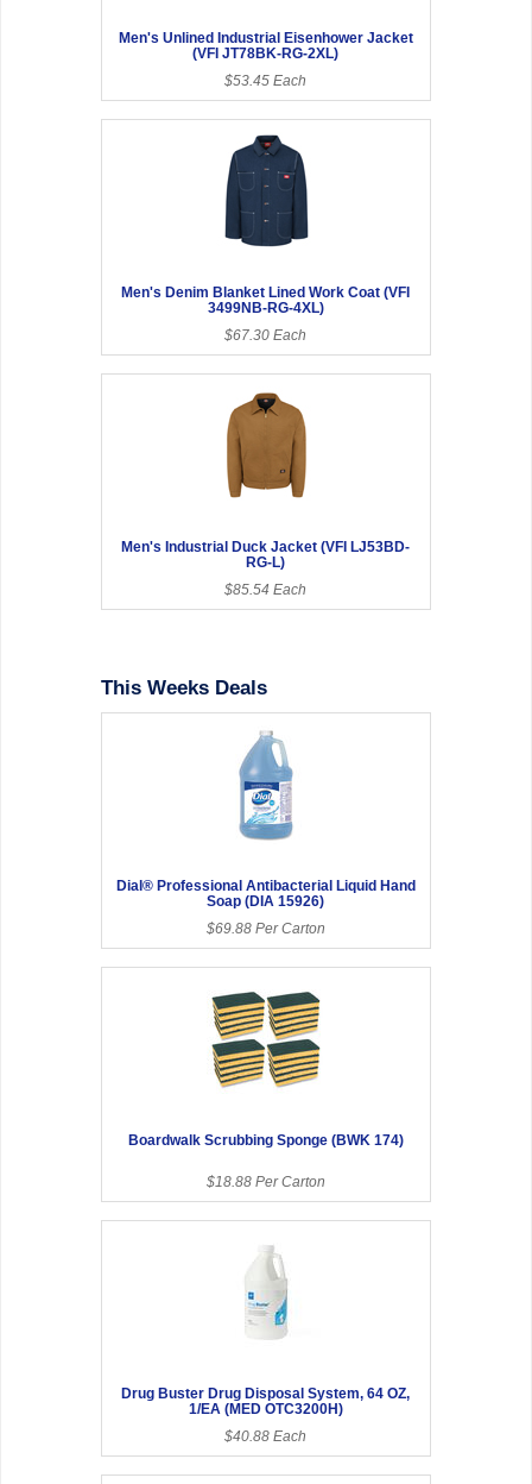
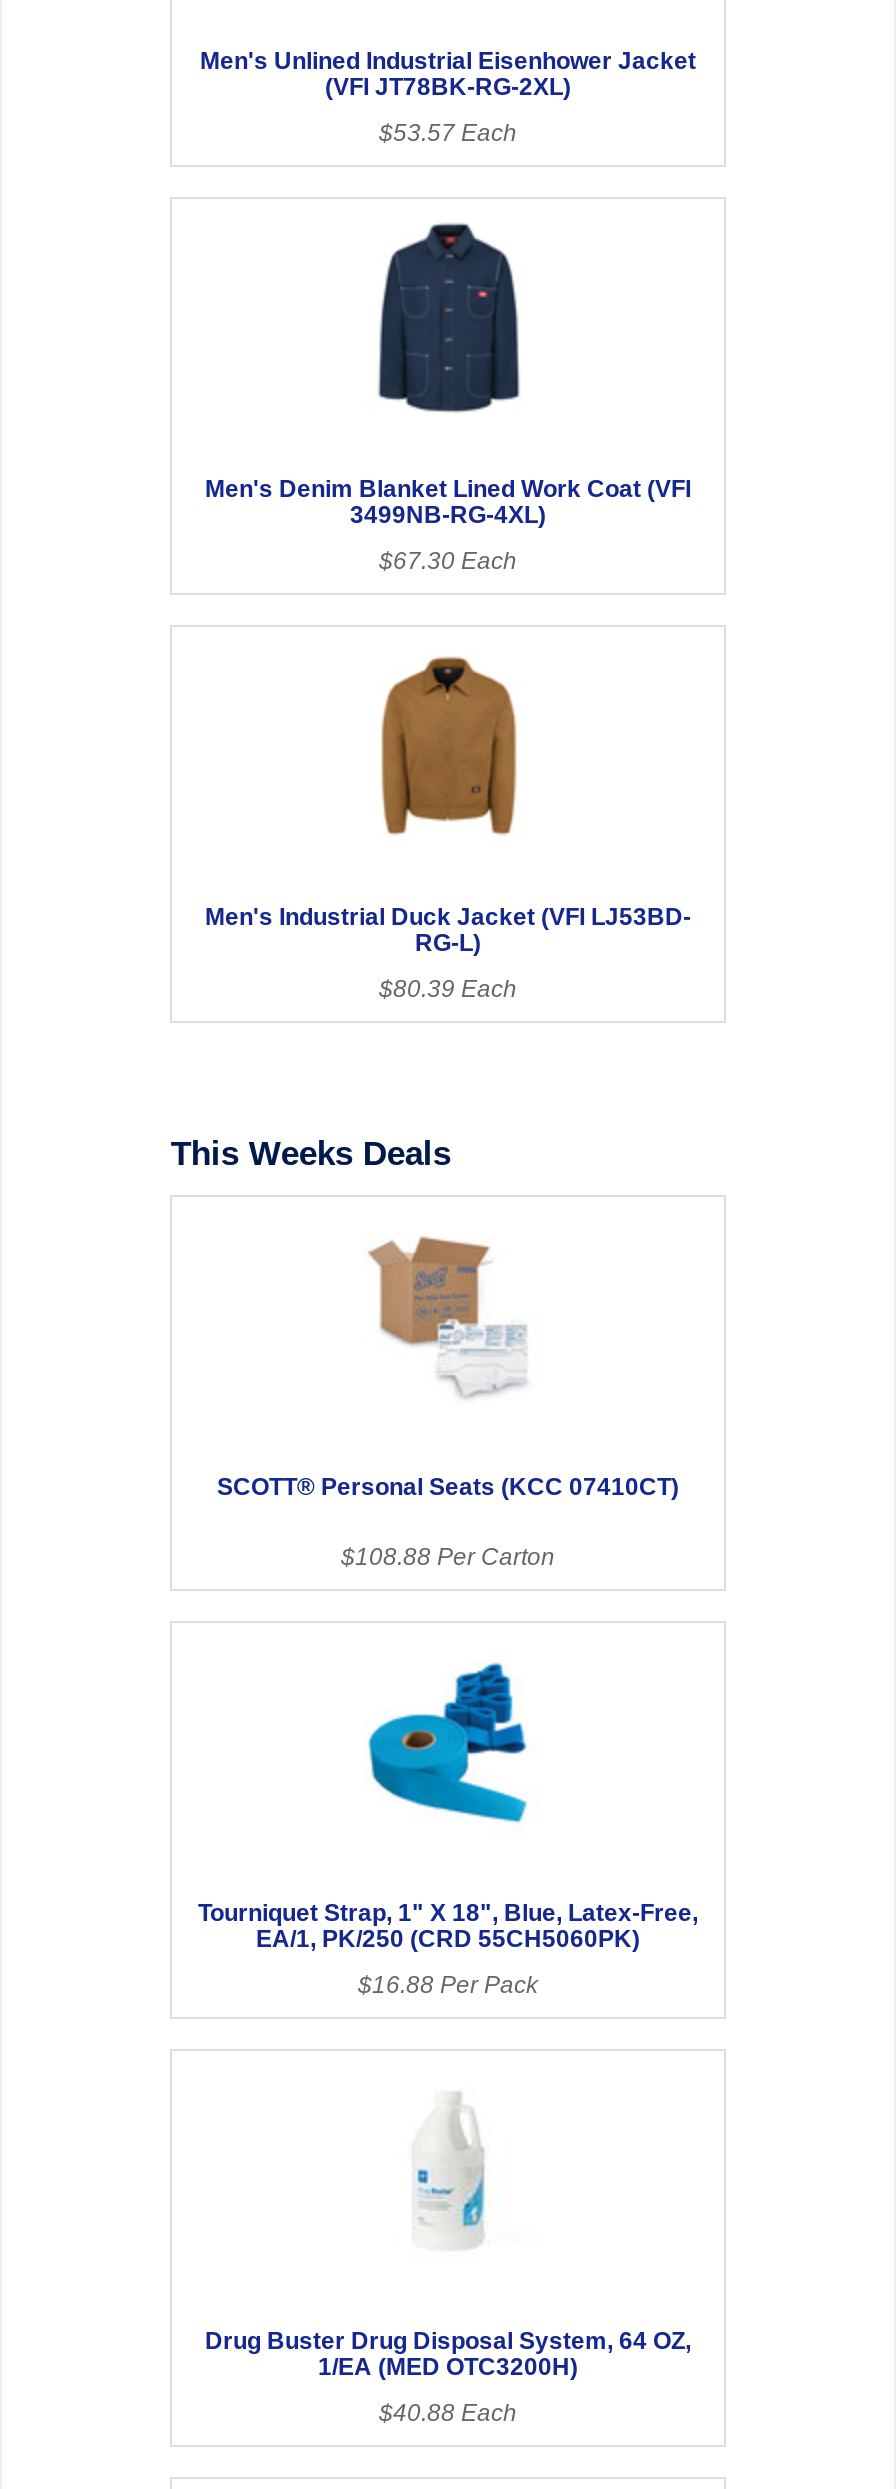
- $53.45 Each
+ $53.57 Each

- $85.54 Each
+ $80.39 Each

- [image]
- Dial® Professional Antibacterial Liquid Hand
- Soap (DIA 15926)
+ [image]
+ SCOTT® Personal Seats (KCC 07410CT)

- $69.88 Per Carton
+ $108.88 Per Carton

- [image]
- Boardwalk Scrubbing Sponge (BWK 174)
+ [image]
+ Tourniquet Strap, 1" X 18", Blue, Latex-Free,
+ EA/1, PK/250 (CRD 55CH5060PK)

- $18.88 Per Carton
+ $16.88 Per Pack
